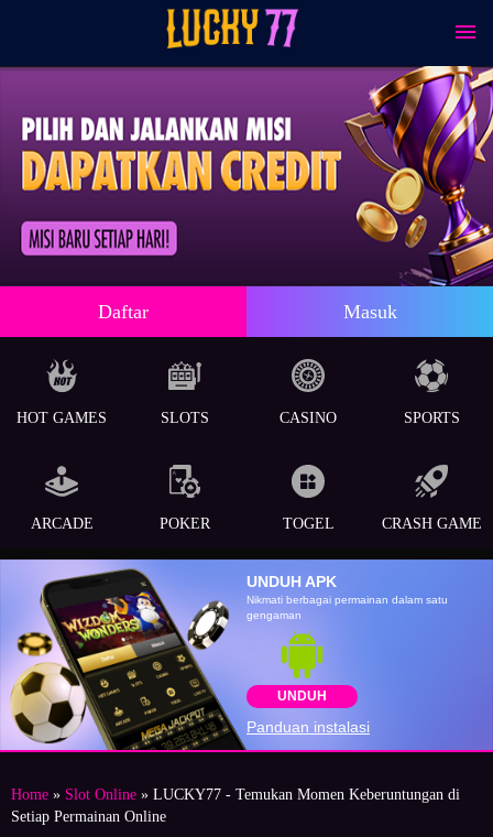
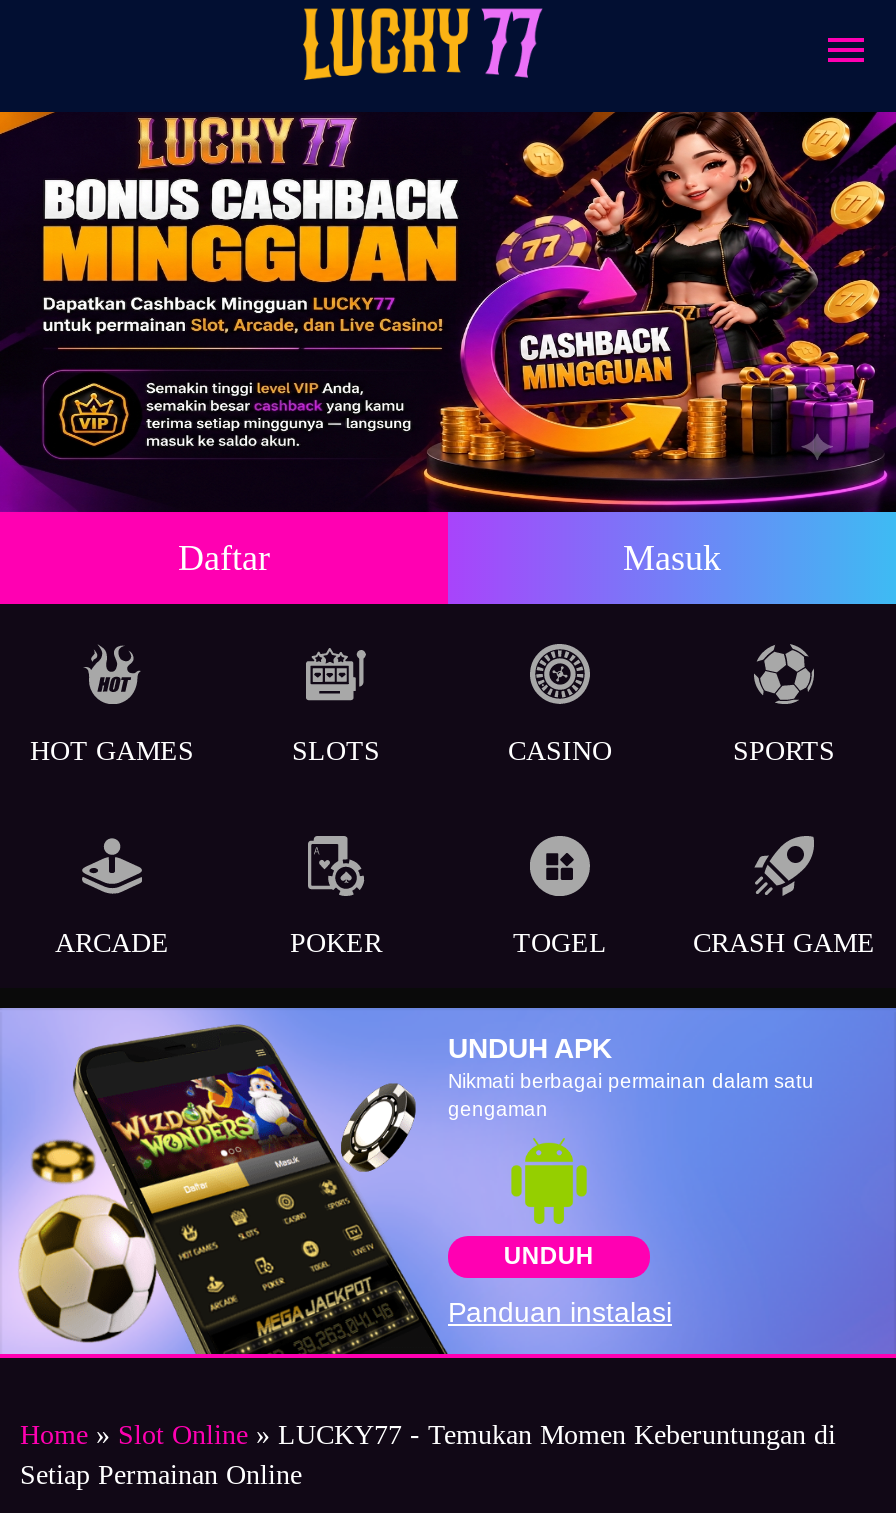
- [image]
+ [image]
